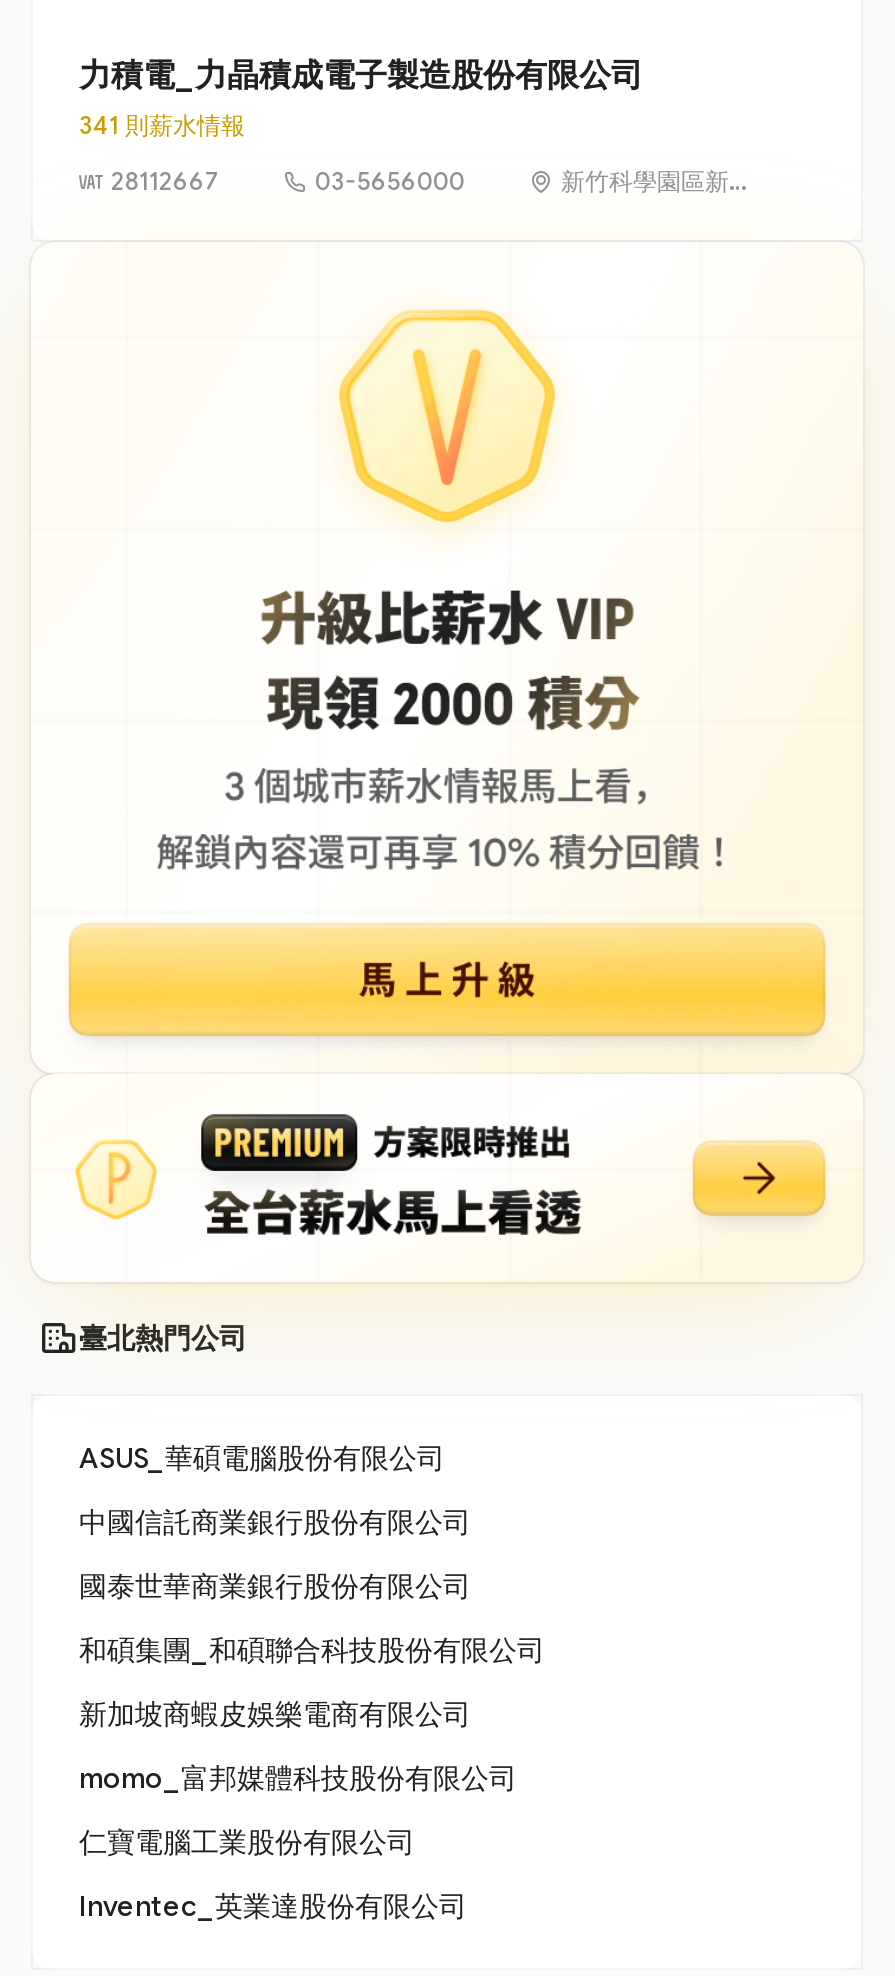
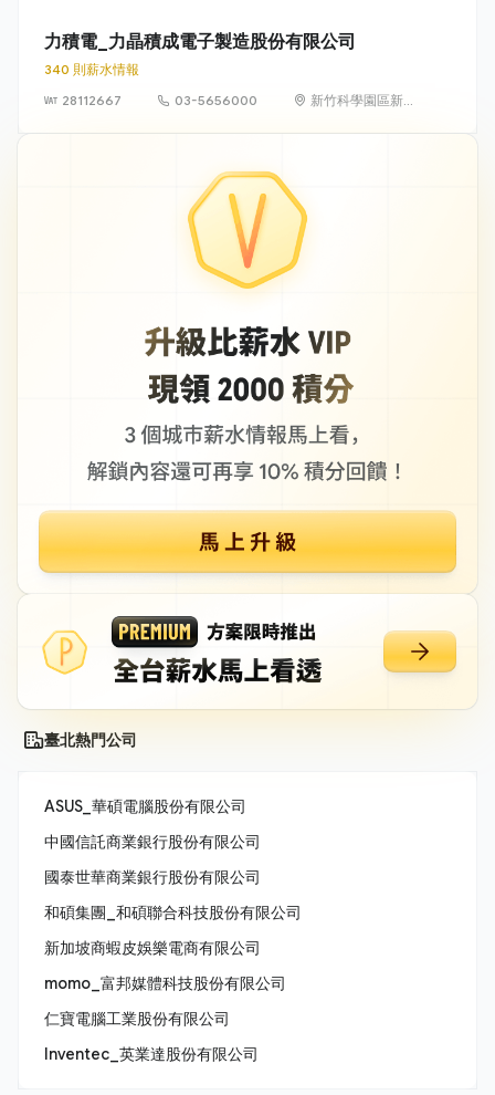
- 341 則薪水情報
+ 340 則薪水情報
